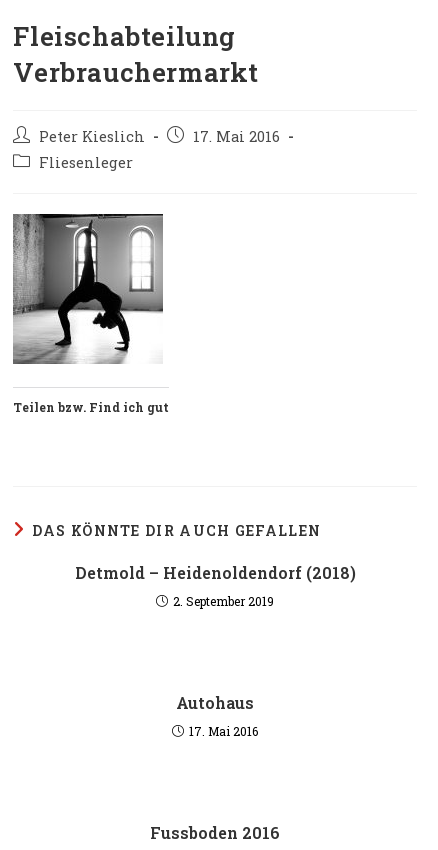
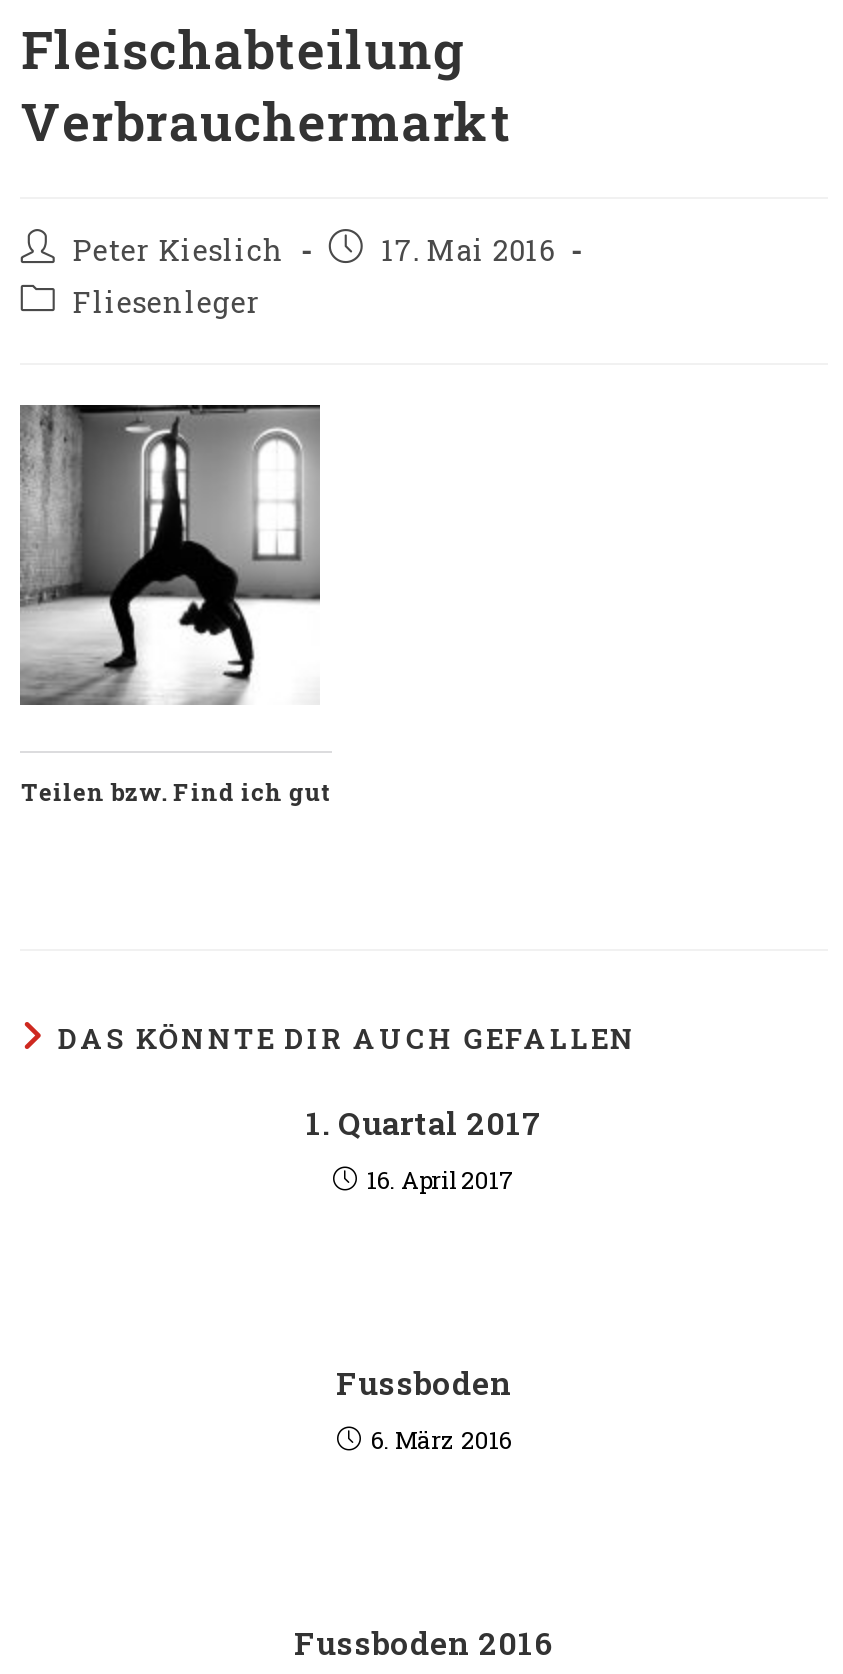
- Detmold – Heidenoldendorf (2018)
+ 1. Quartal 2017

- 2. September 2019
+ 16. April 2017

- Autohaus
+ Fussboden

- 17. Mai 2016
+ 6. März 2016
